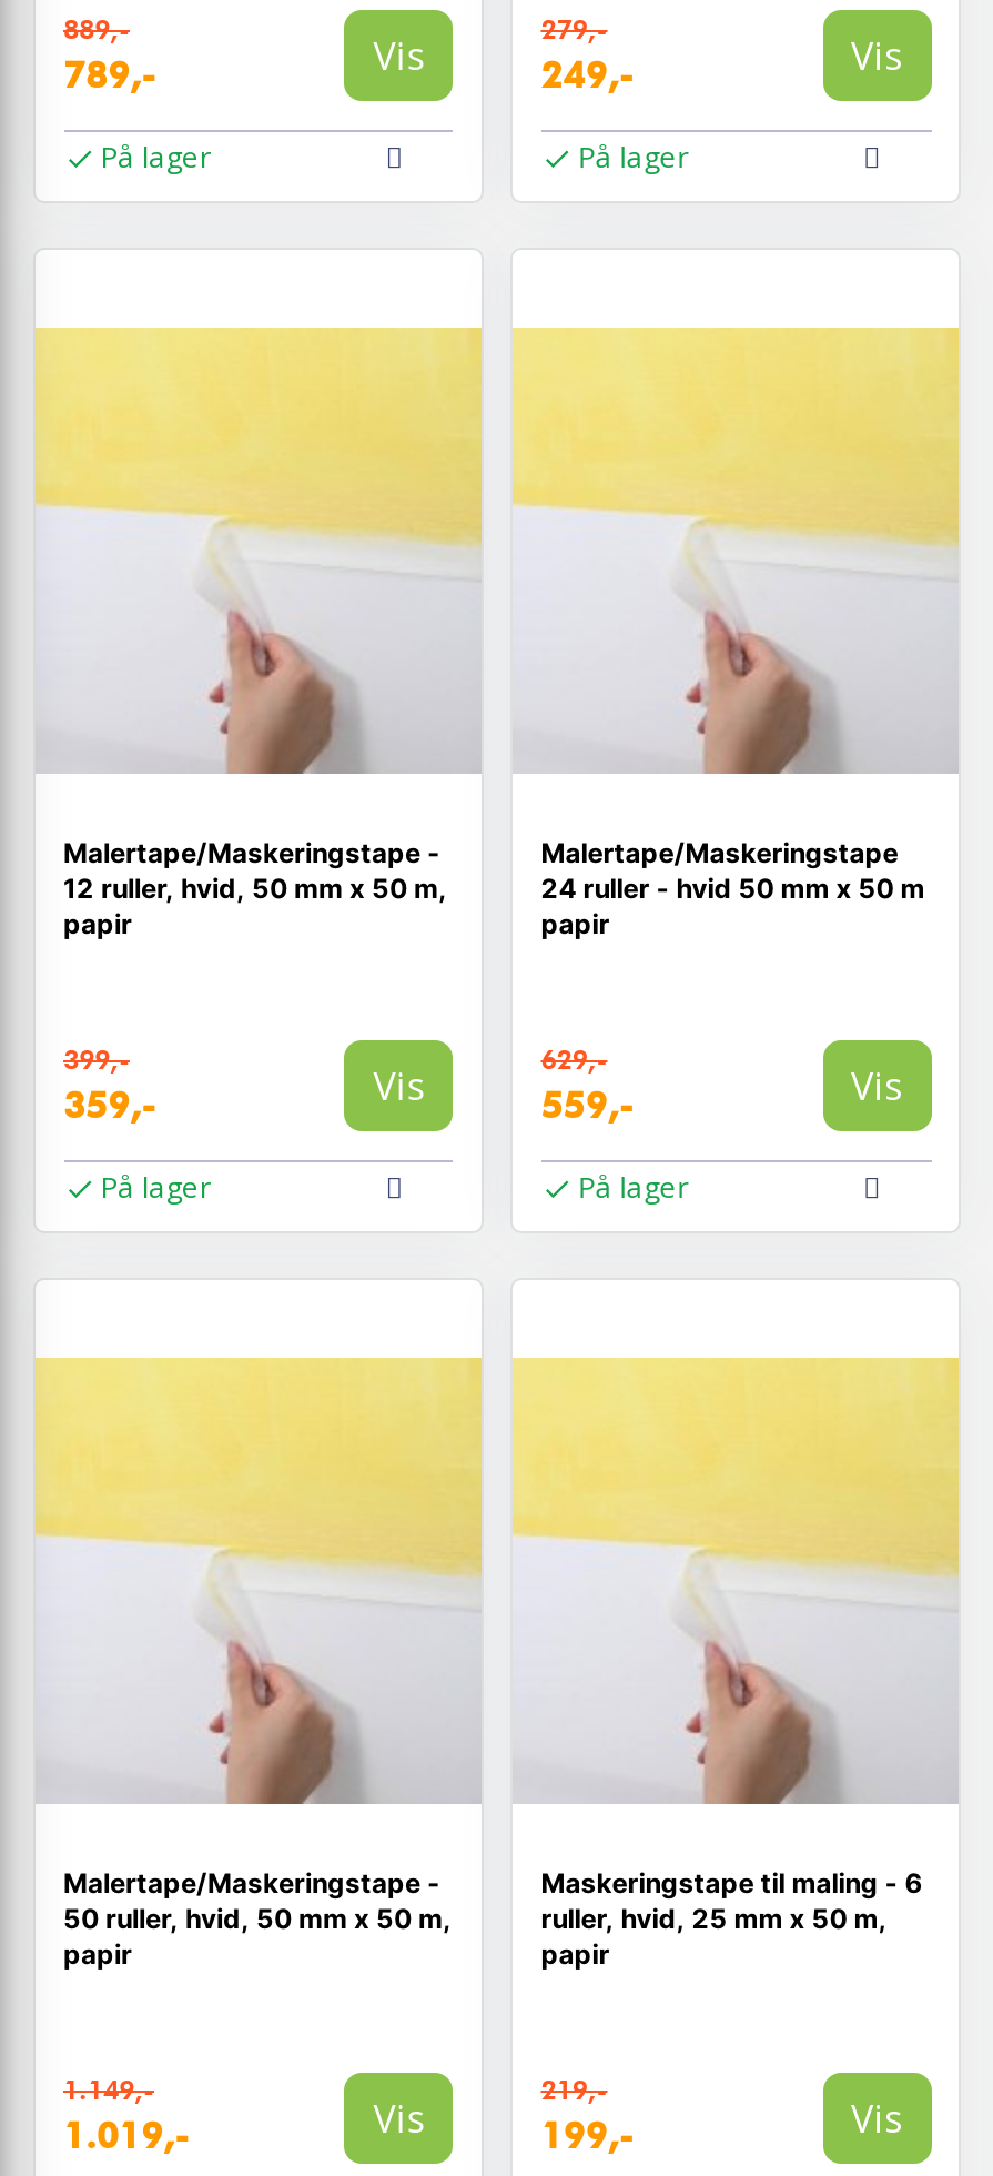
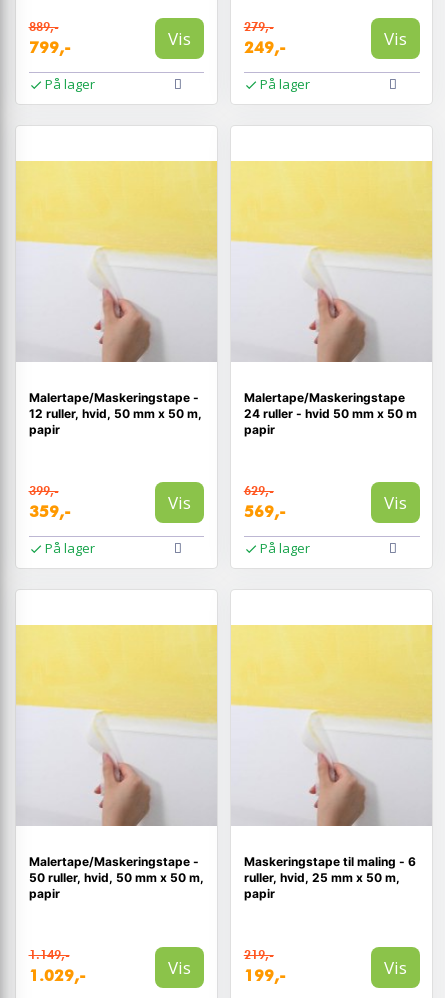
- 789,-
+ 799,-

- 559,-
+ 569,-

- 1.019,-
+ 1.029,-
